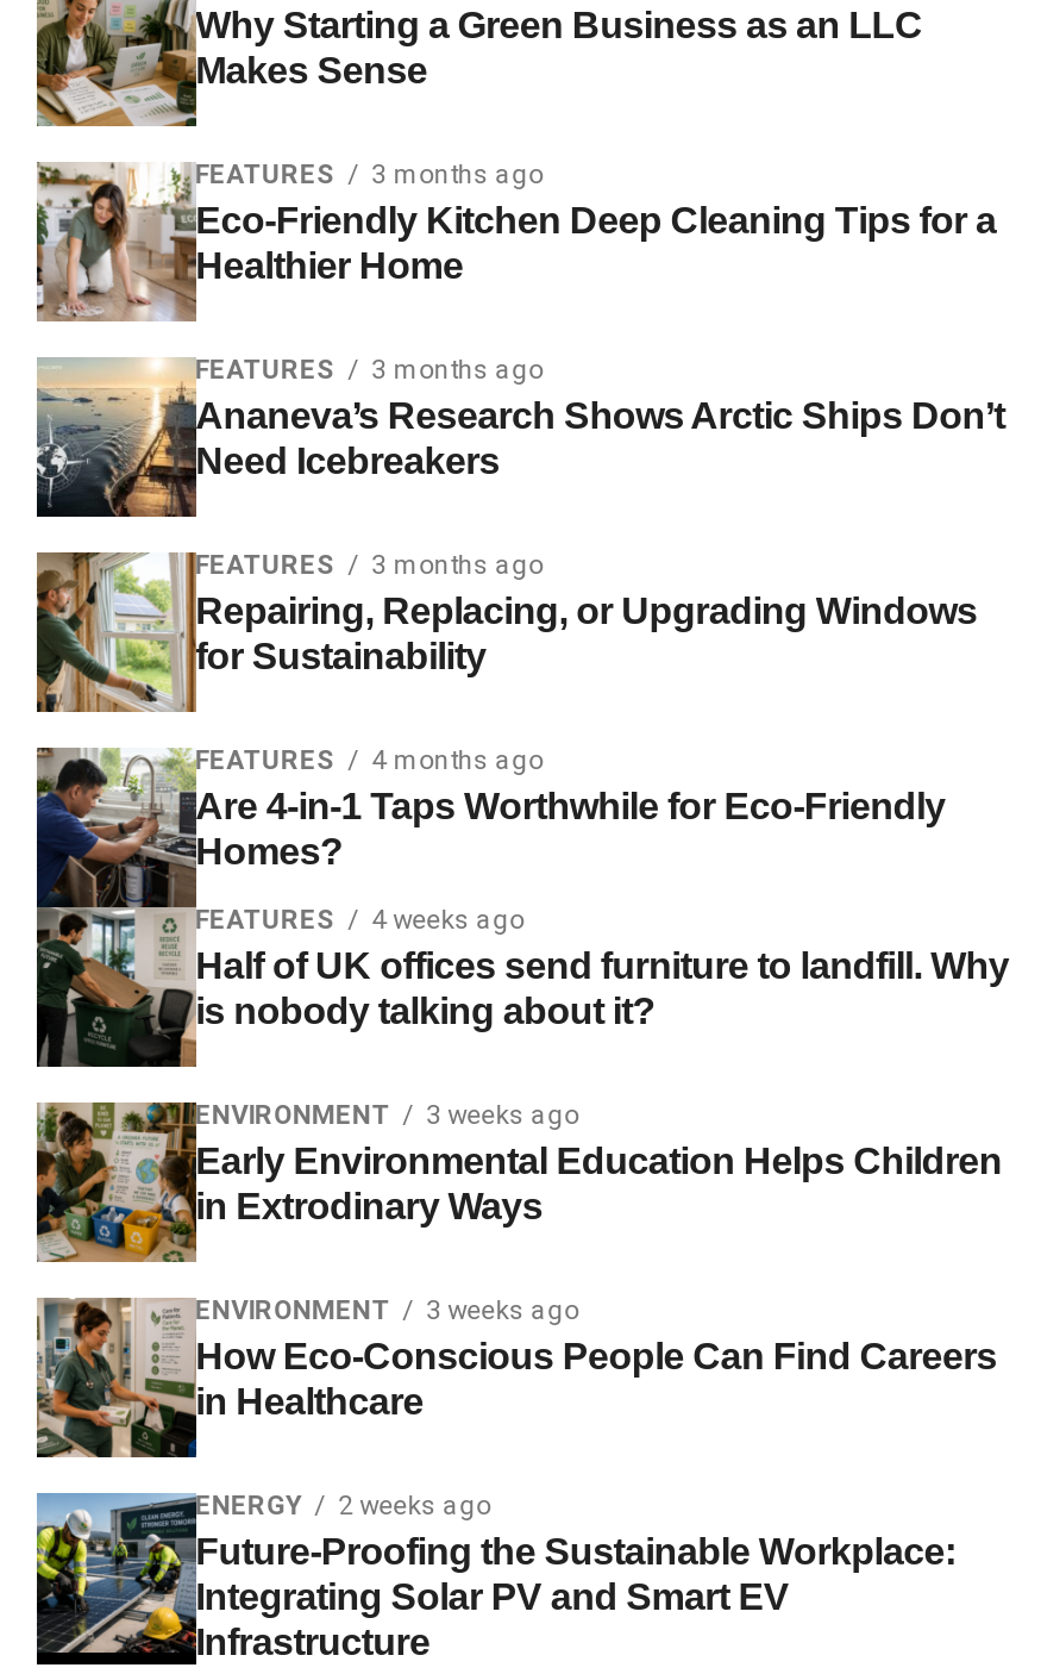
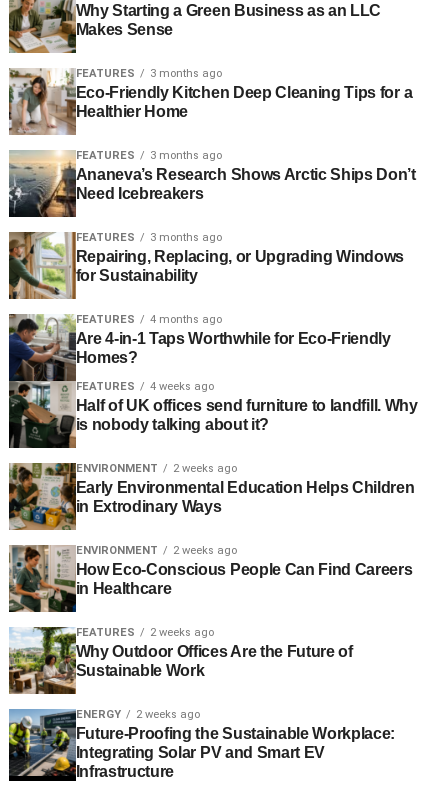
- ENVIRONMENT 3 weeks ago
+ ENVIRONMENT 2 weeks ago

- ENVIRONMENT 3 weeks ago
+ ENVIRONMENT 2 weeks ago

+ [image]
+ FEATURES
+ 2 weeks ago
+ Why Outdoor Offices Are the Future of
+ Sustainable Work
